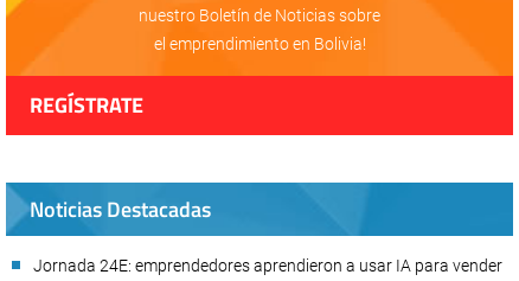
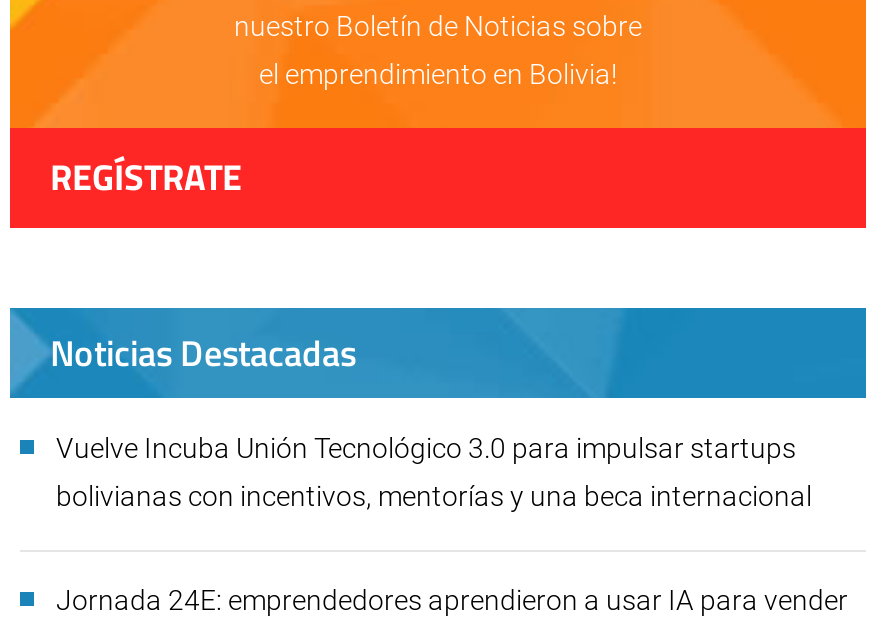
+ Vuelve Incuba Unión Tecnológico 3.0 para impulsar startups
+ bolivianas con incentivos, mentorías y una beca internacional
